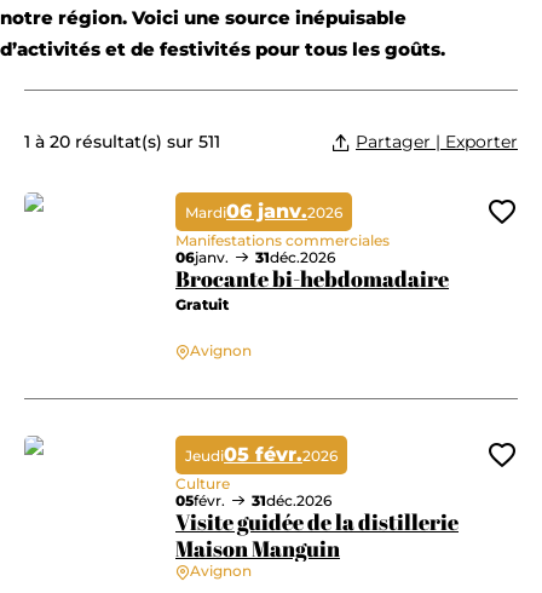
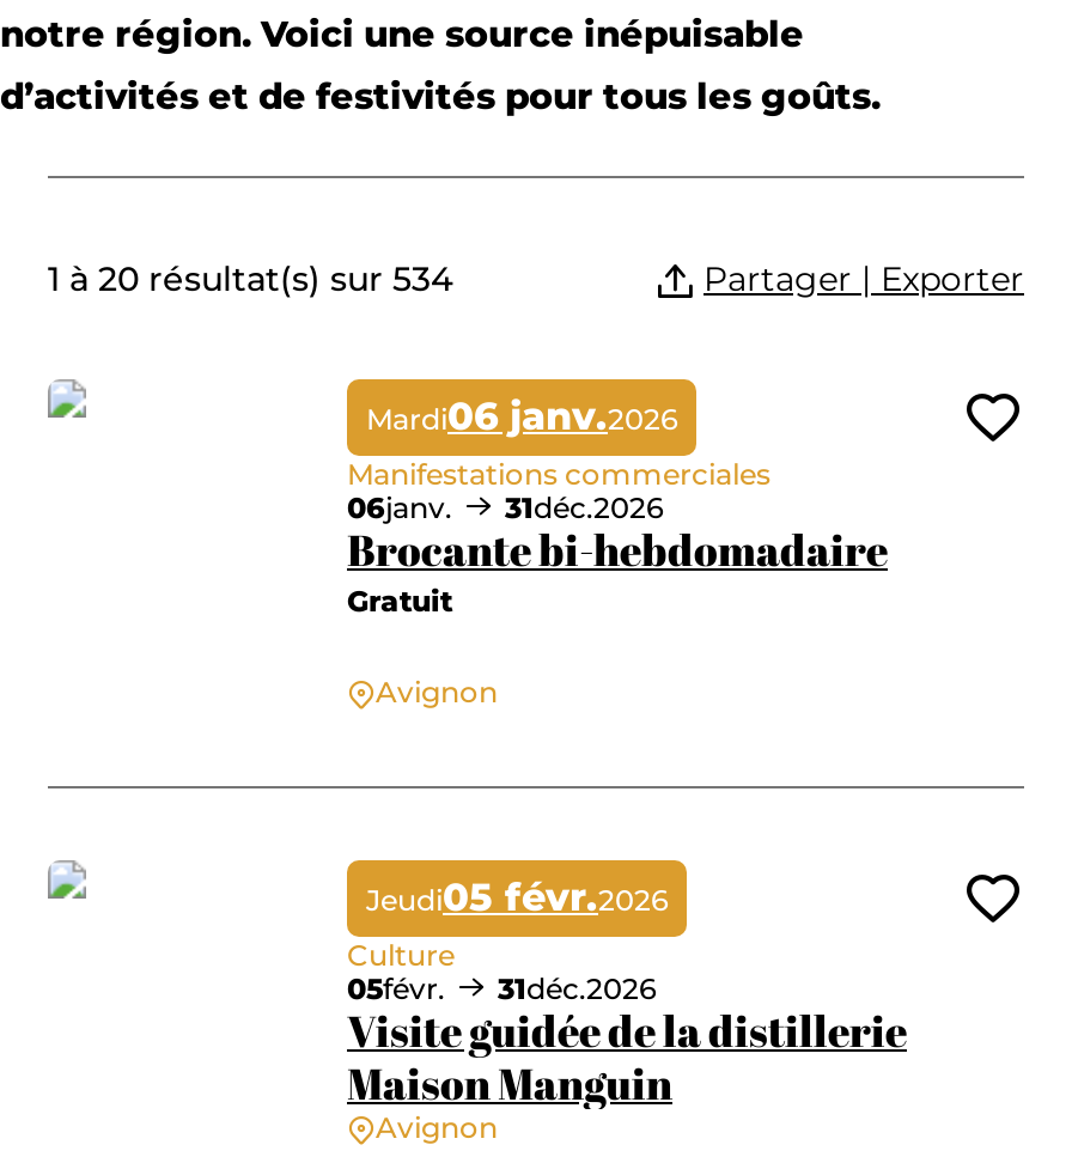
- 1 à 20 résultat(s) sur 511
+ 1 à 20 résultat(s) sur 534
